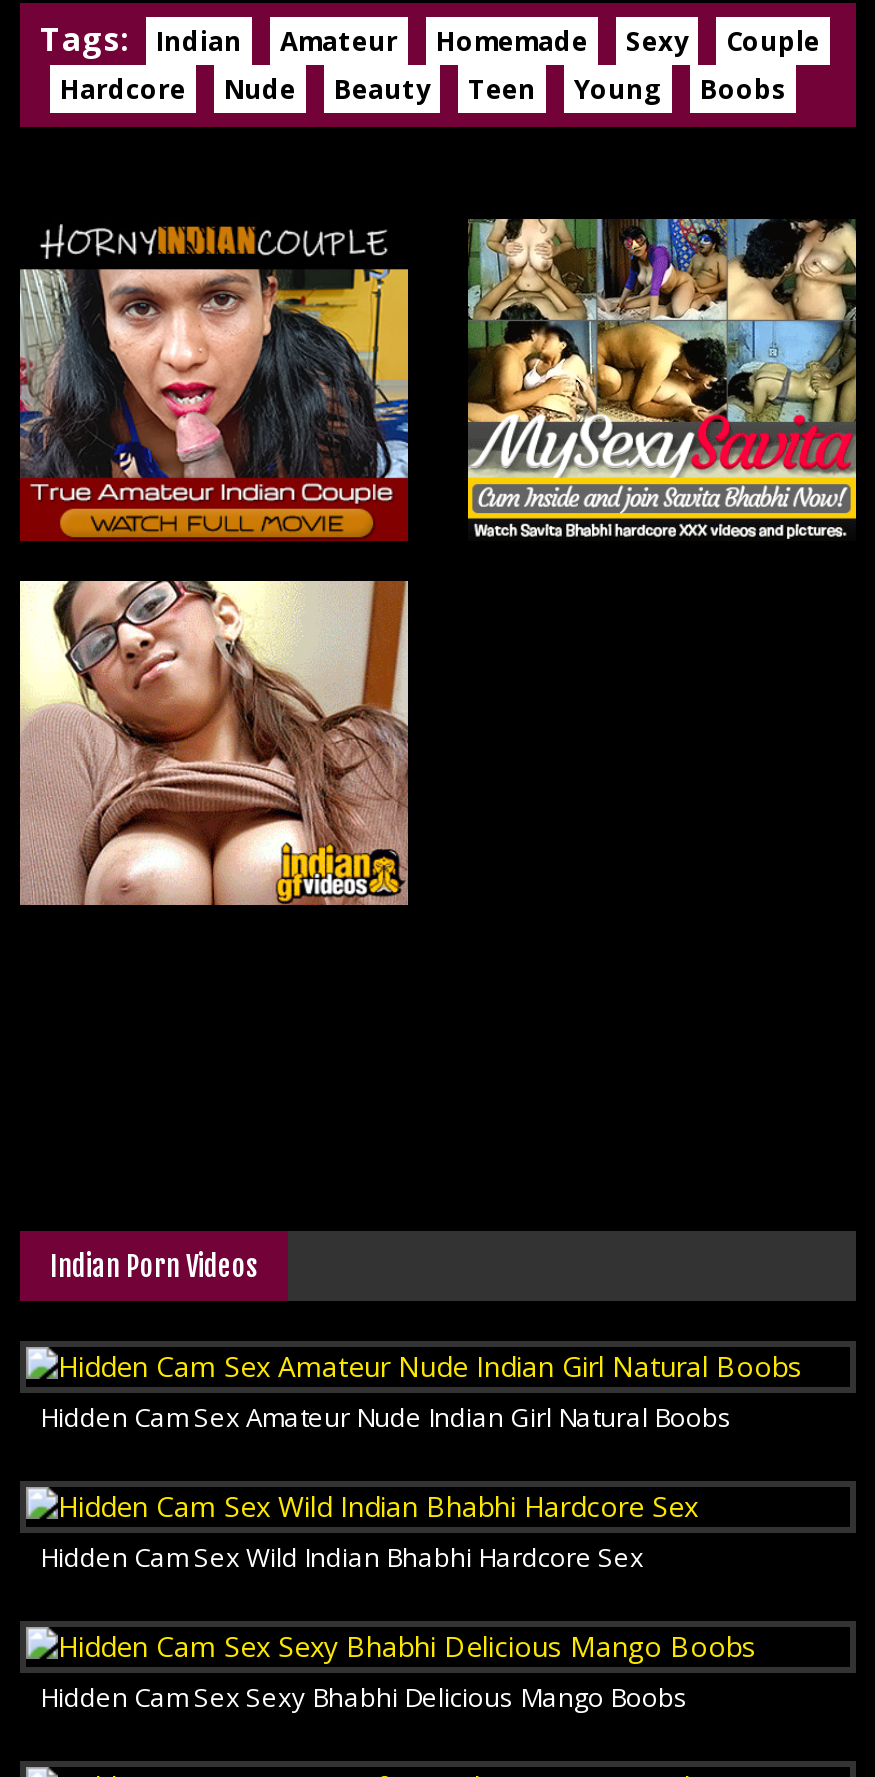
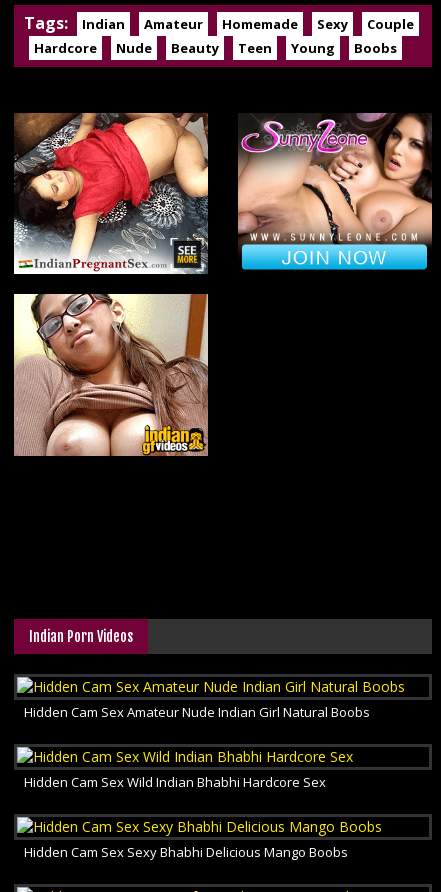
- [image]
+ [image]

- [image]
+ [image]
